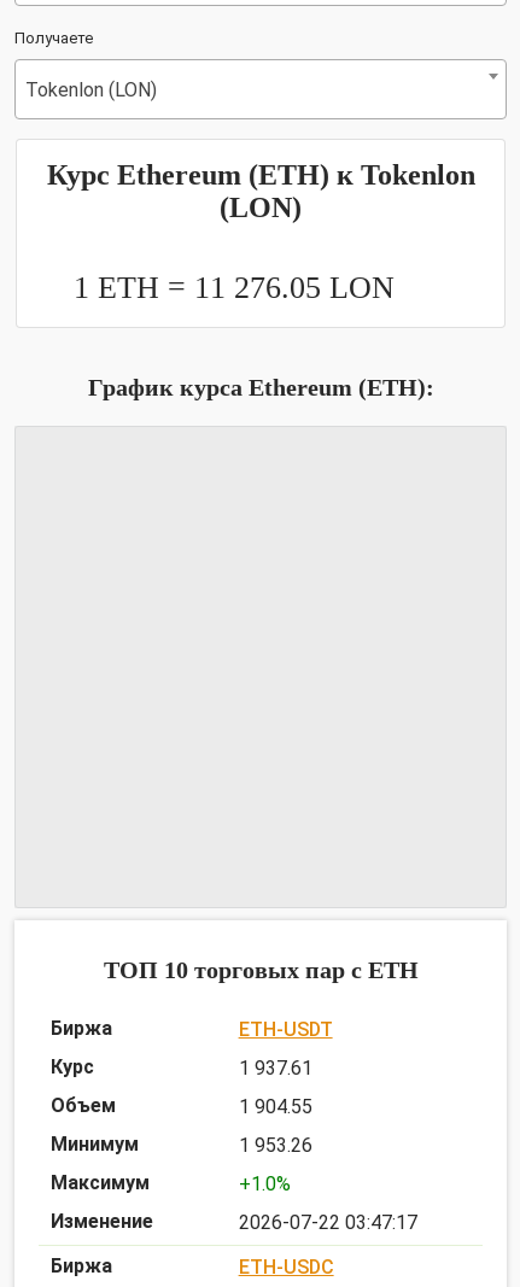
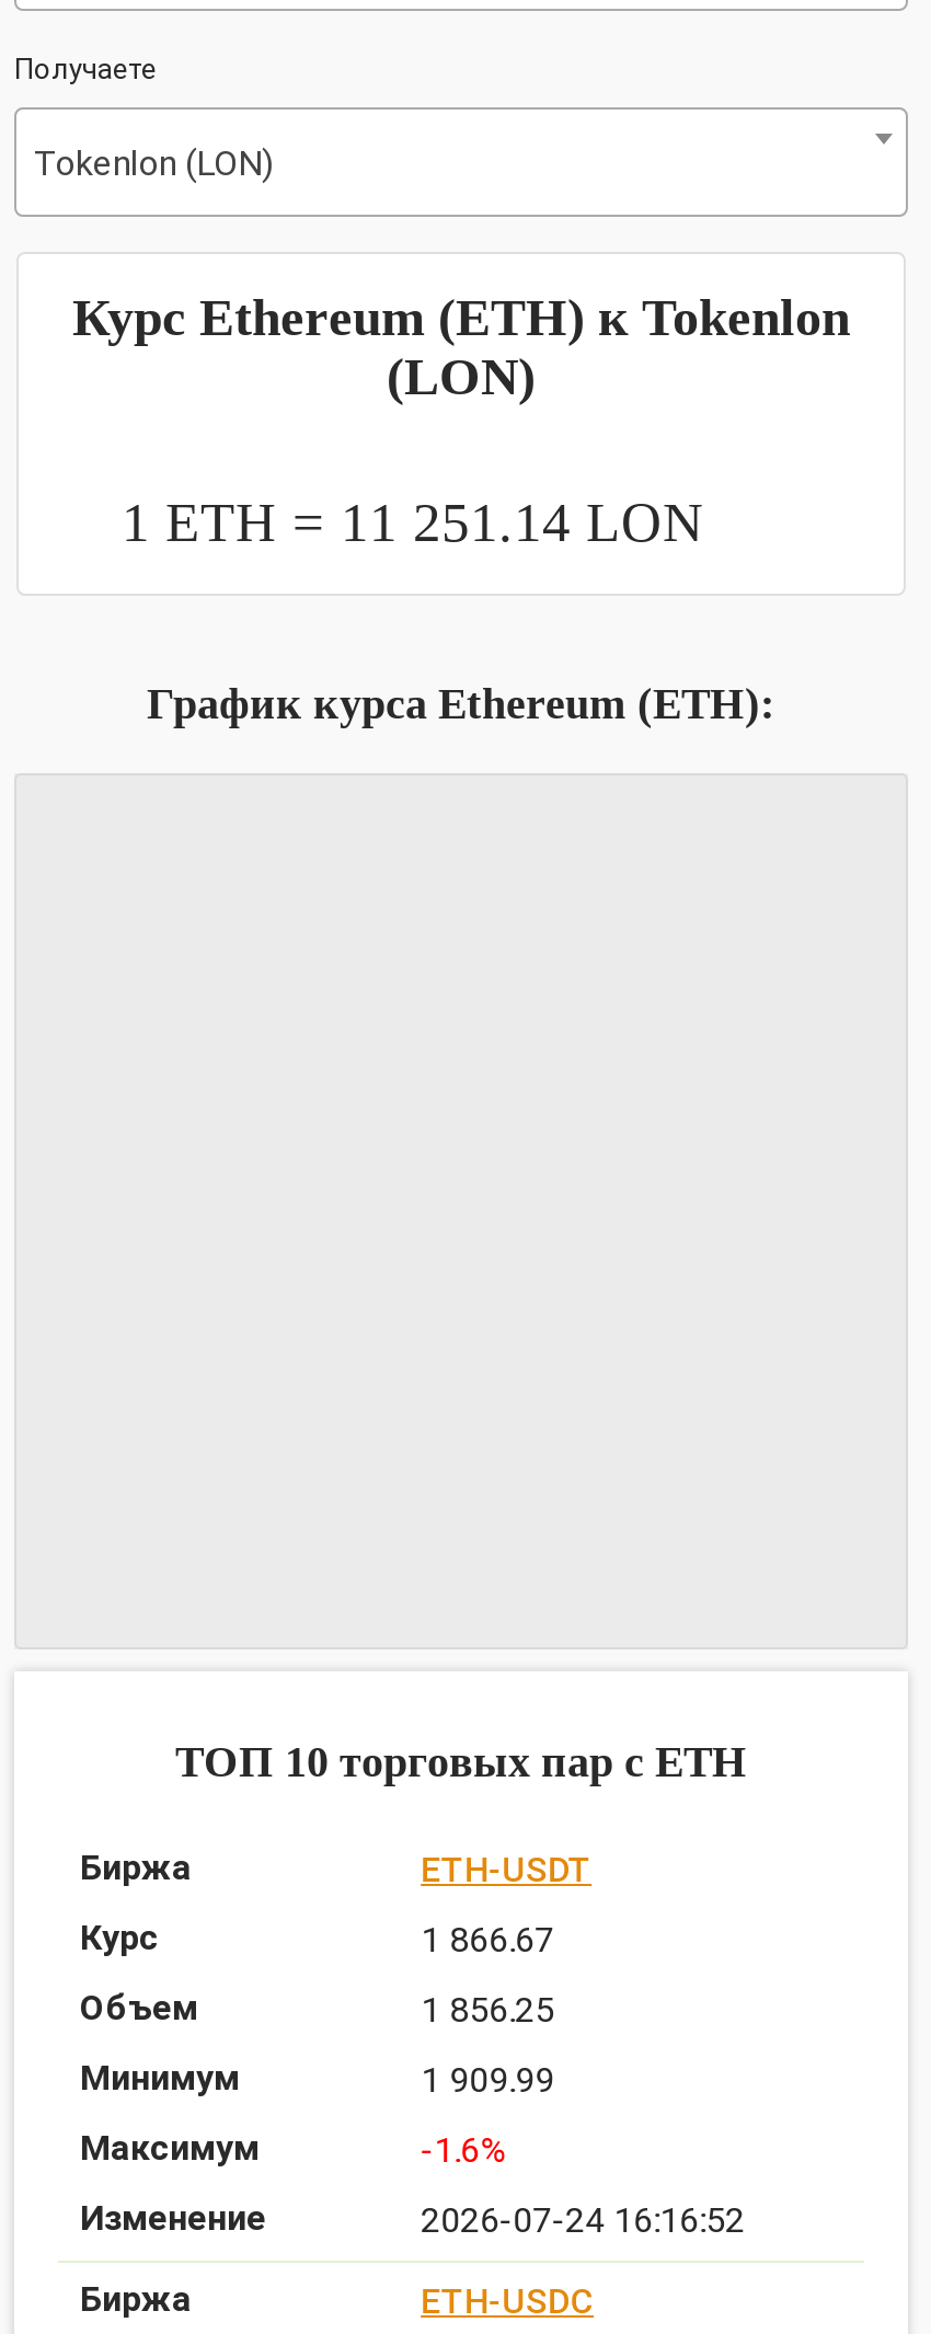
- 1 ETH = 11 276.05 LON
+ 1 ETH = 11 251.14 LON

- 1 937.61
+ 1 866.67

- 1 904.55
+ 1 856.25

- 1 953.26
+ 1 909.99

- +1.0%
+ -1.6%

- 2026-07-22 03:47:17
+ 2026-07-24 16:16:52
